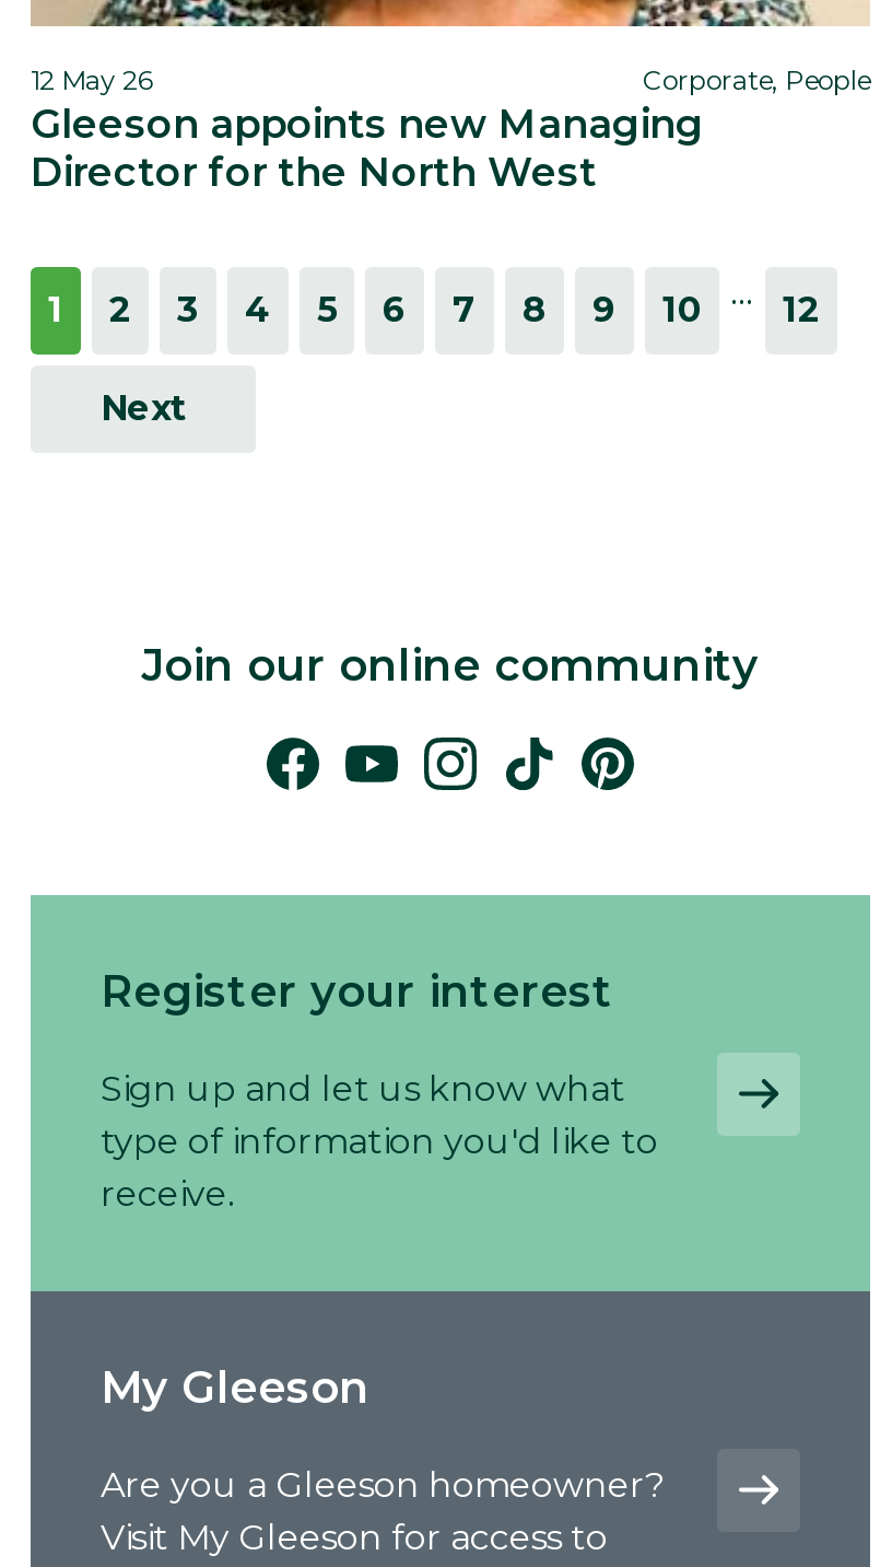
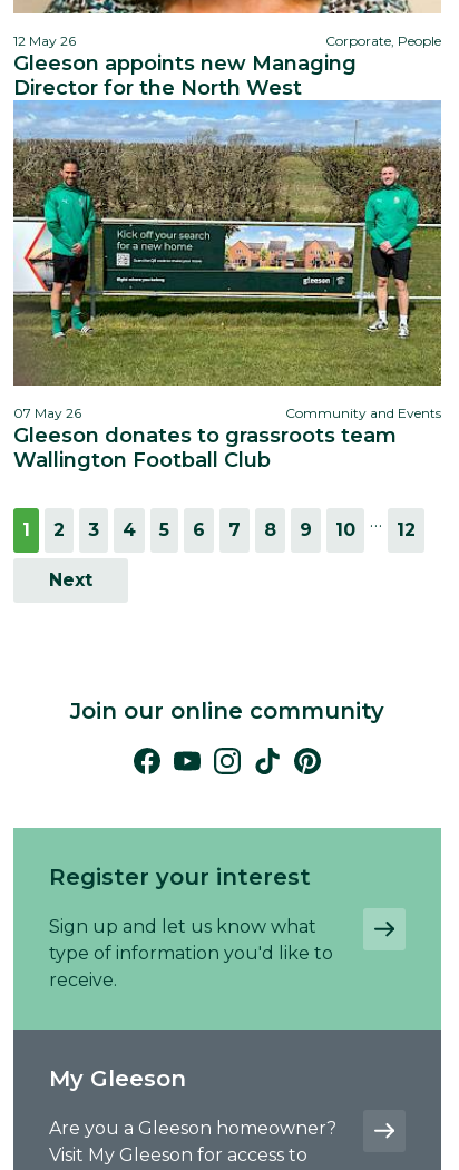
+ [image]
+ 07 May 26
+ Community and Events
+ Gleeson donates to grassroots team
+ Wallington Football Club
